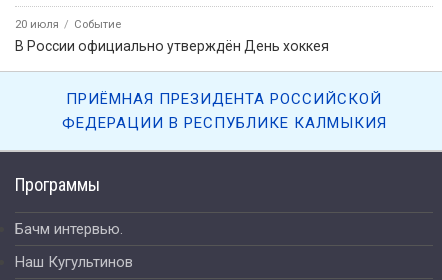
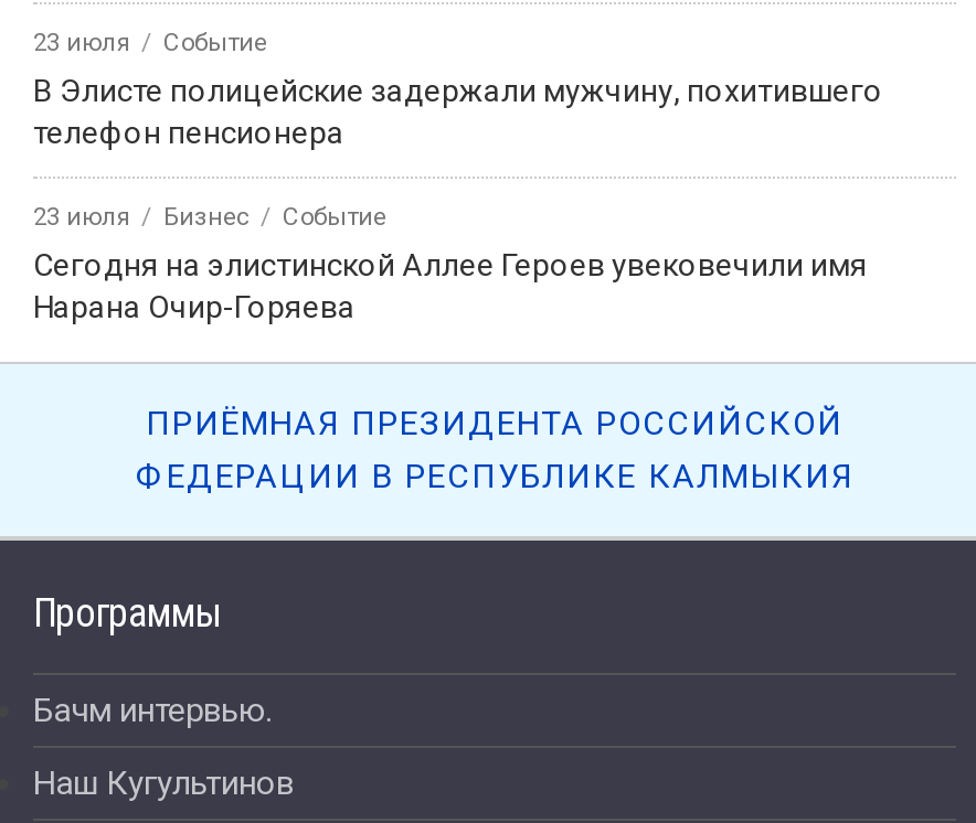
- 20 июля Событие
+ 23 июля Событие

- В России официально утверждён День хоккея
+ В Элисте полицейские задержали мужчину, похитившего
+ телефон пенсионера
+ 23 июля
+ Бизнес
+ Событие
+ Сегодня на элистинской Аллее Героев увековечили имя
+ Нарана Очир-Горяева
